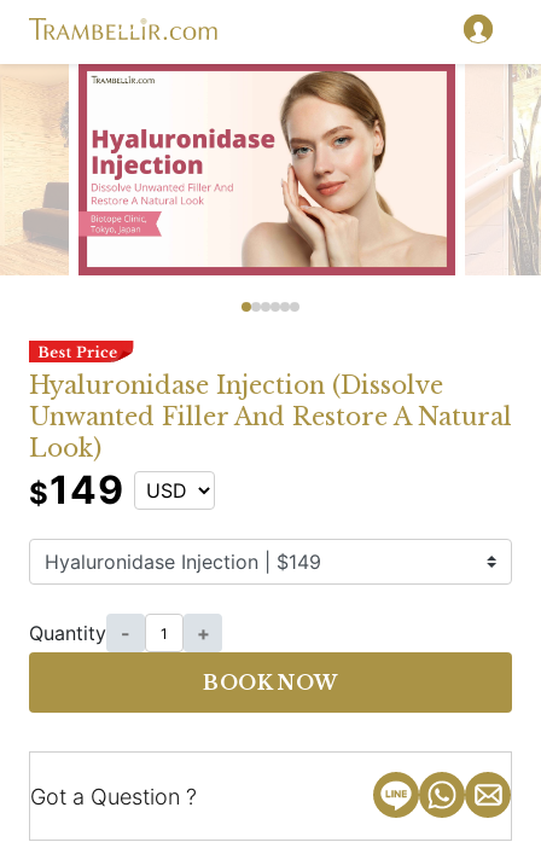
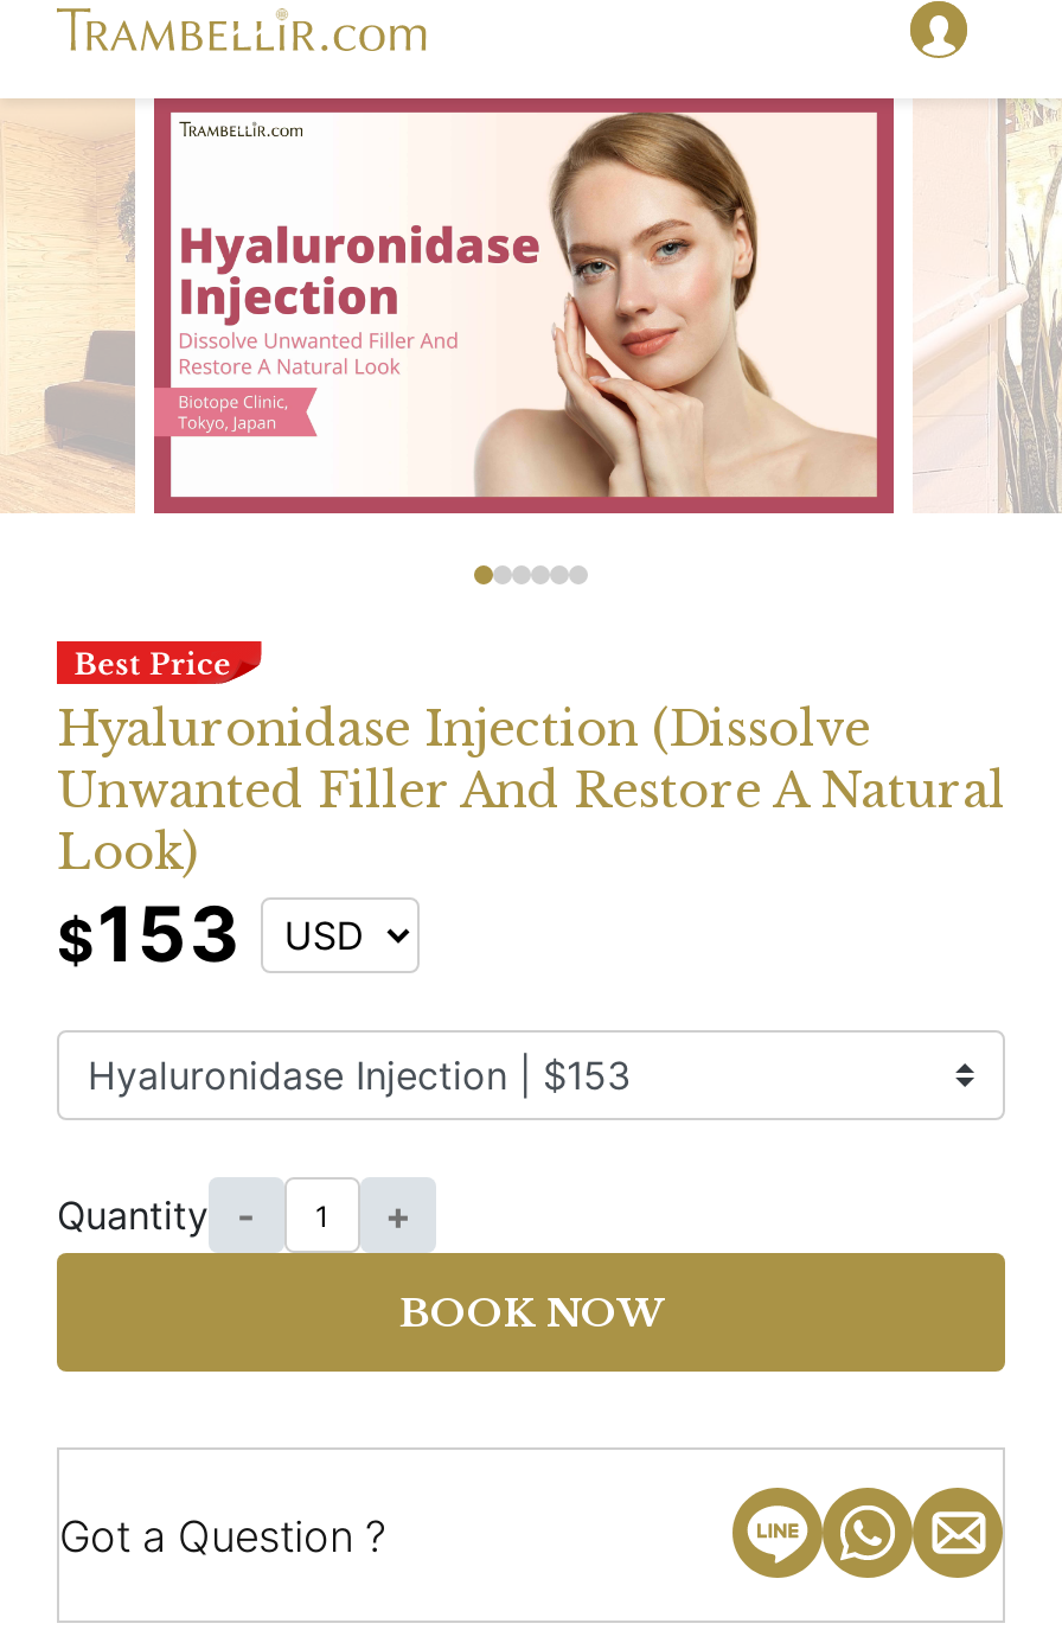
- $149
+ $153
